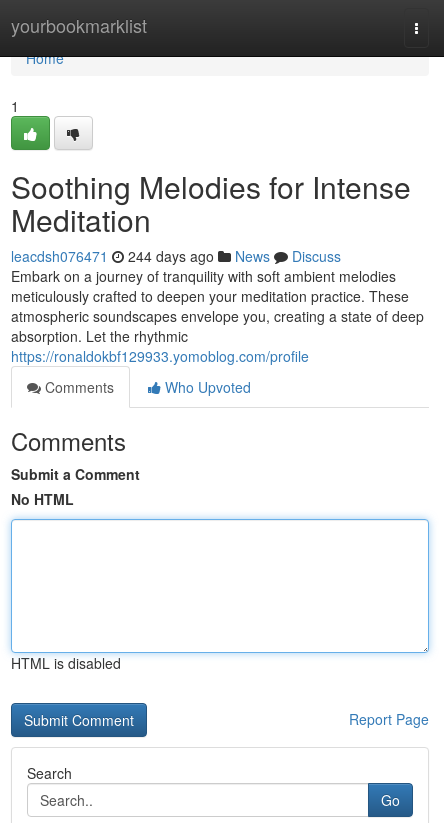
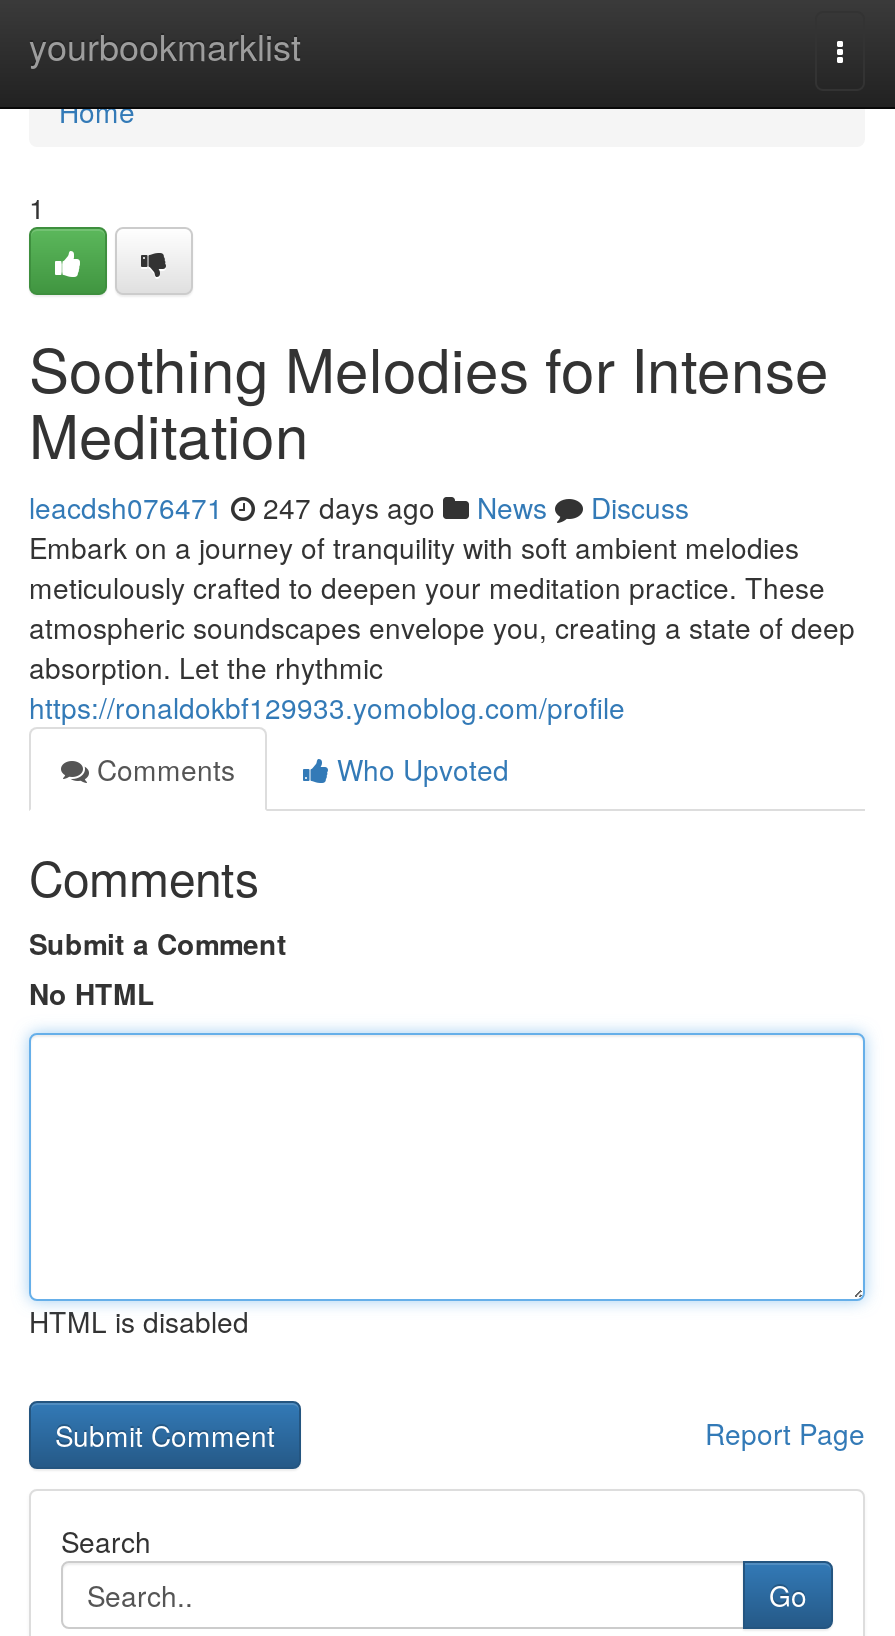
- leacdsh076471 244 days ago News Discuss
+ leacdsh076471 247 days ago News Discuss
